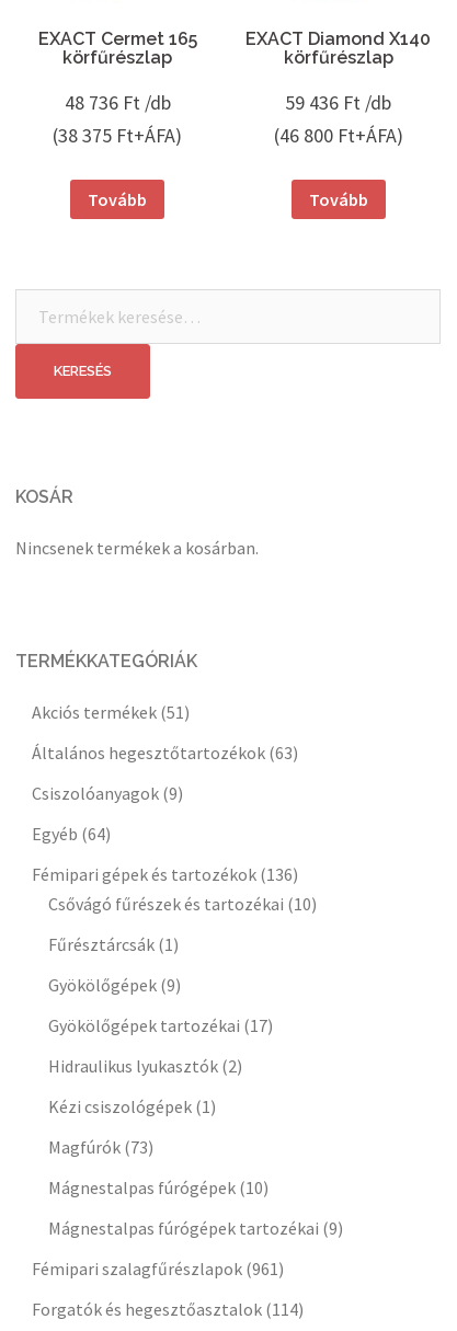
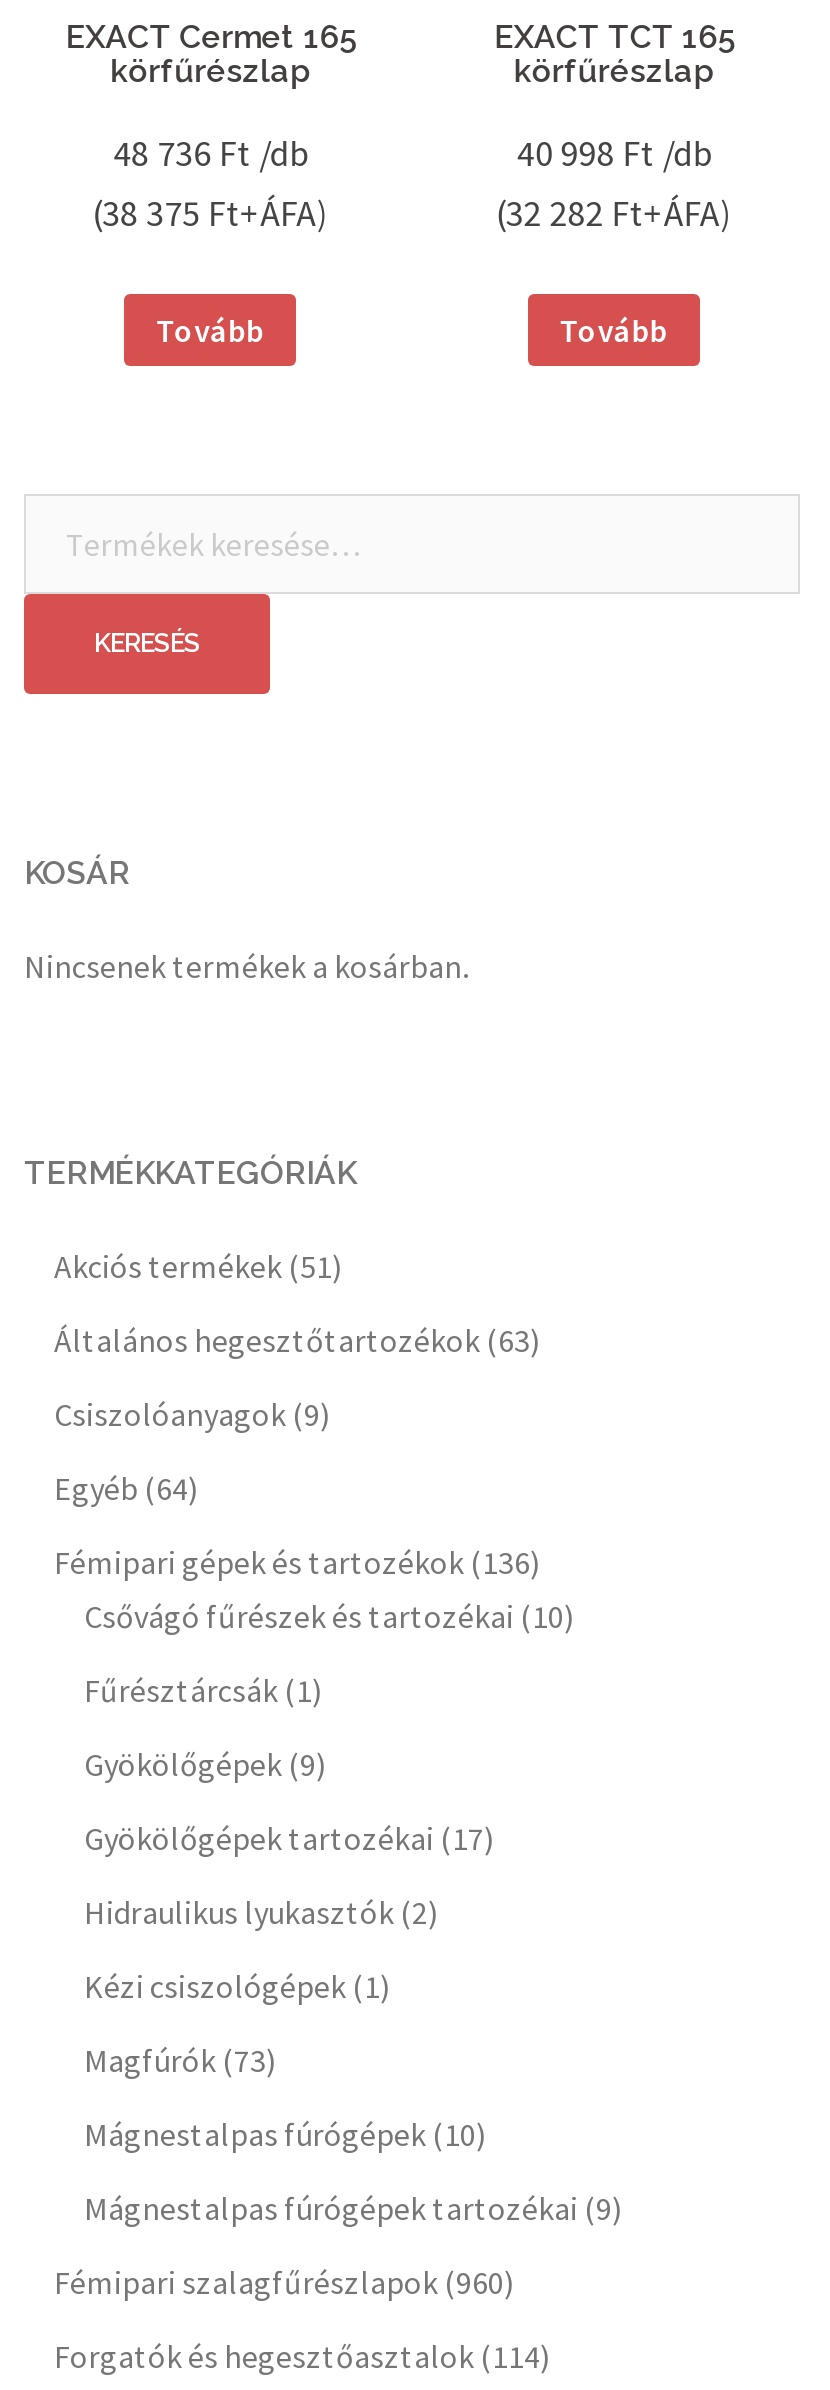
- EXACT Diamond X140
+ EXACT TCT 165

- 59 436 Ft /db
+ 40 998 Ft /db

- (46 800 Ft+ÁFA)
+ (32 282 Ft+ÁFA)

- Fémipari szalagfűrészlapok (961)
+ Fémipari szalagfűrészlapok (960)
